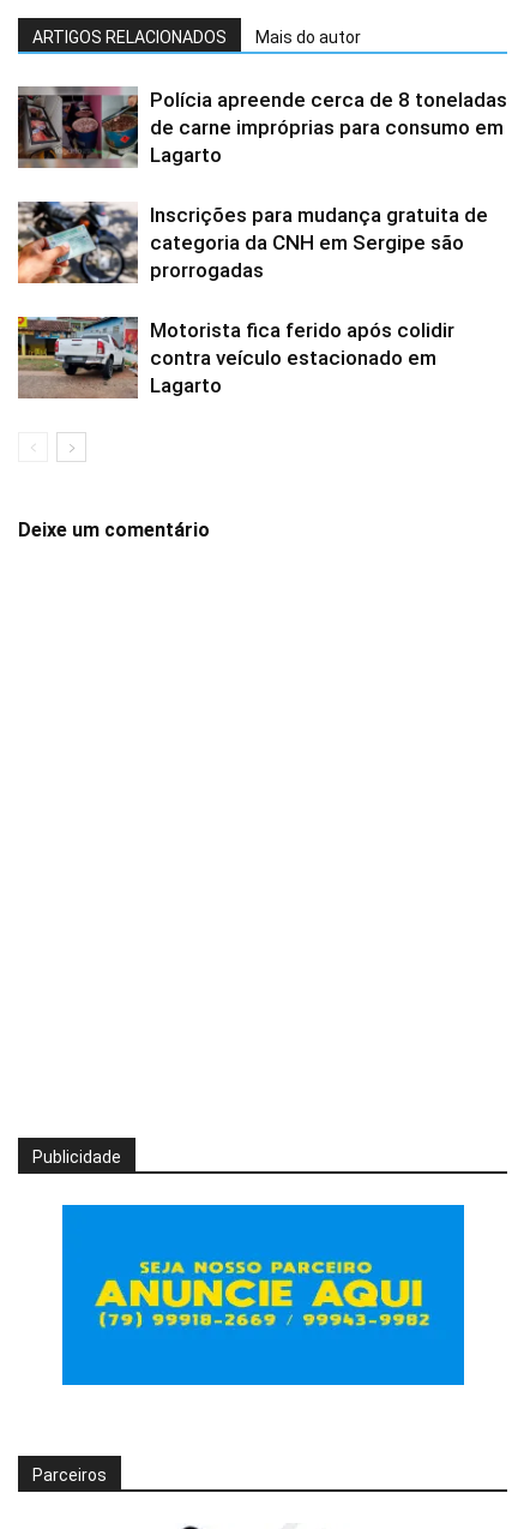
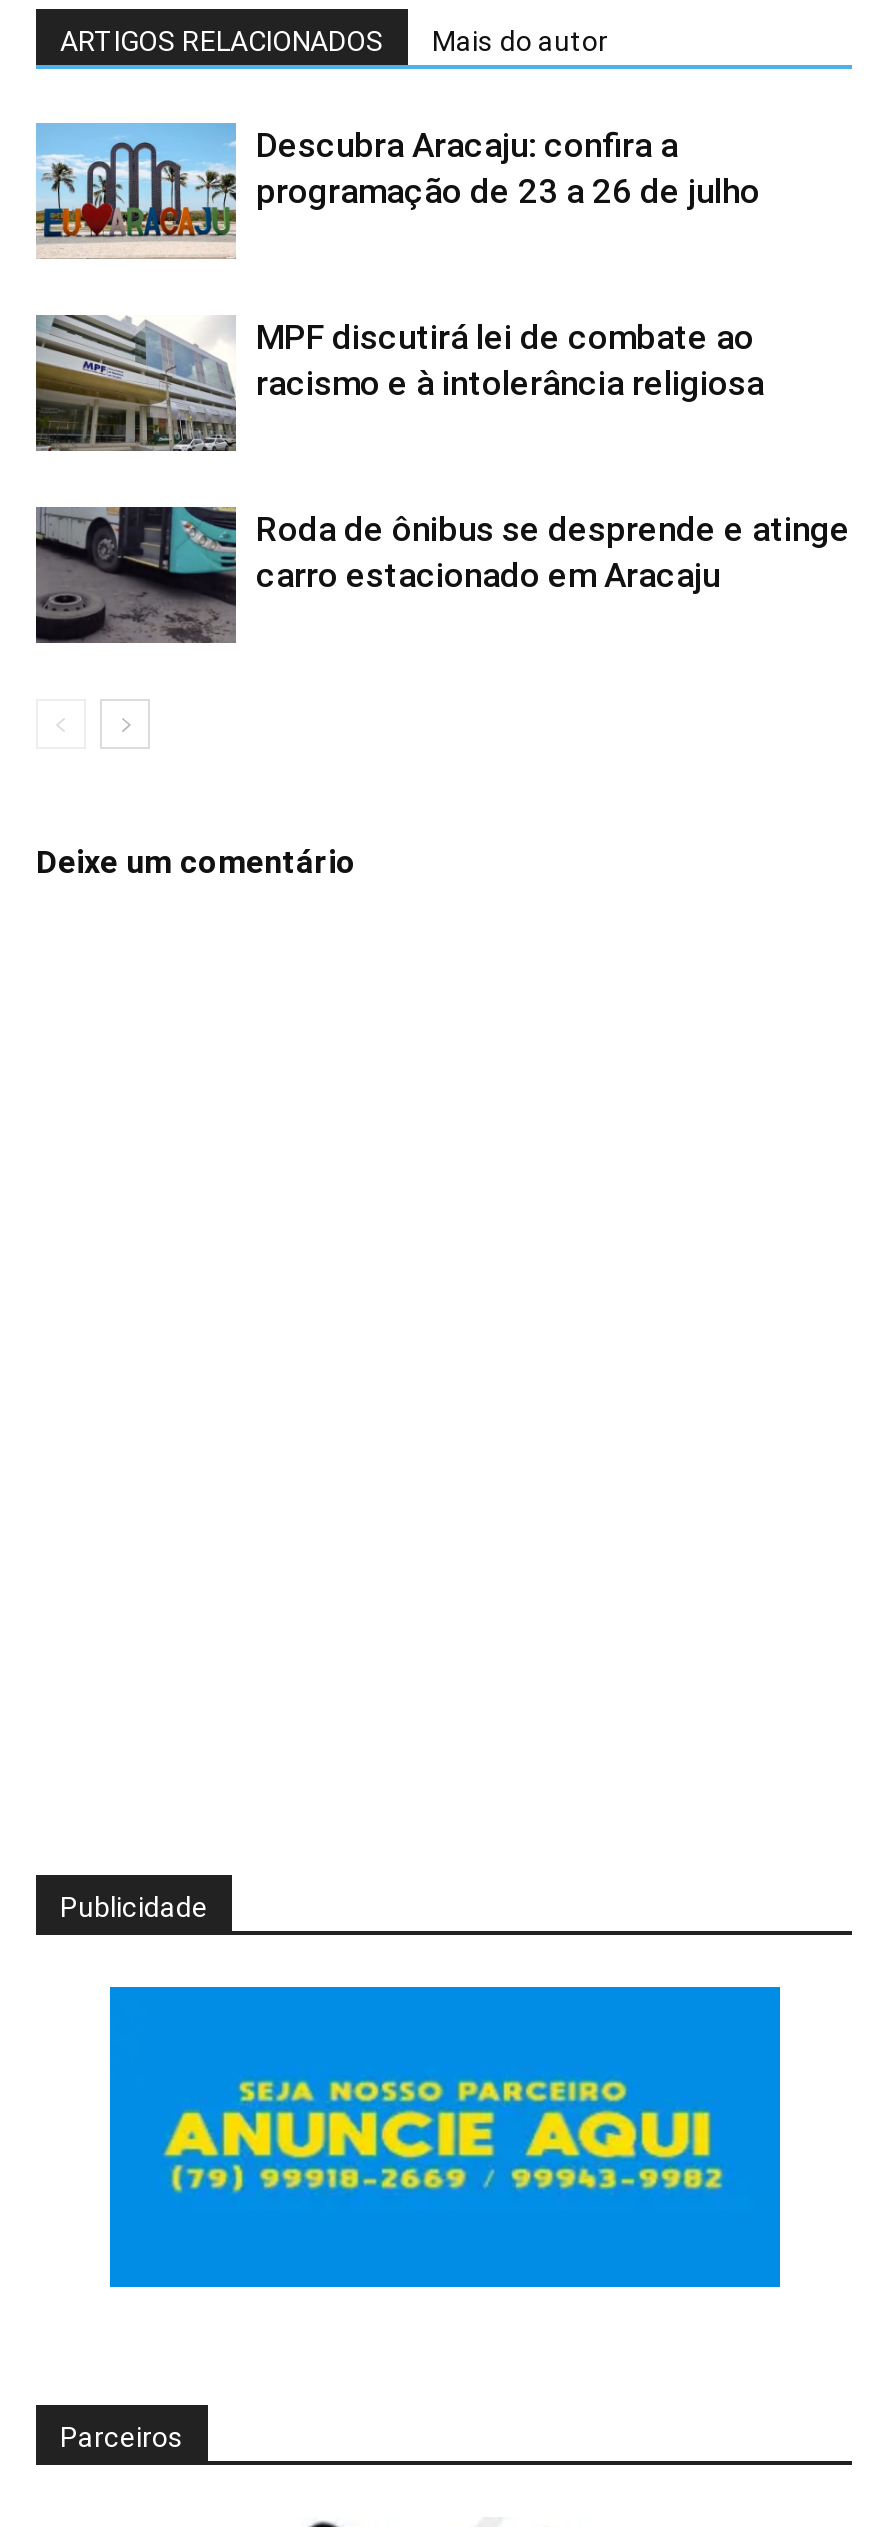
- [image]
- Polícia apreende cerca de 8 toneladas
- de carne impróprias para consumo em
- Lagarto
+ [image]
+ Descubra Aracaju: confira a
+ programação de 23 a 26 de julho

- [image]
- Inscrições para mudança gratuita de
- categoria da CNH em Sergipe são
- prorrogadas
+ [image]
+ MPF discutirá lei de combate ao
+ racismo e à intolerância religiosa

- [image]
- Motorista fica ferido após colidir
- contra veículo estacionado em
- Lagarto
+ [image]
+ Roda de ônibus se desprende e atinge
+ carro estacionado em Aracaju
